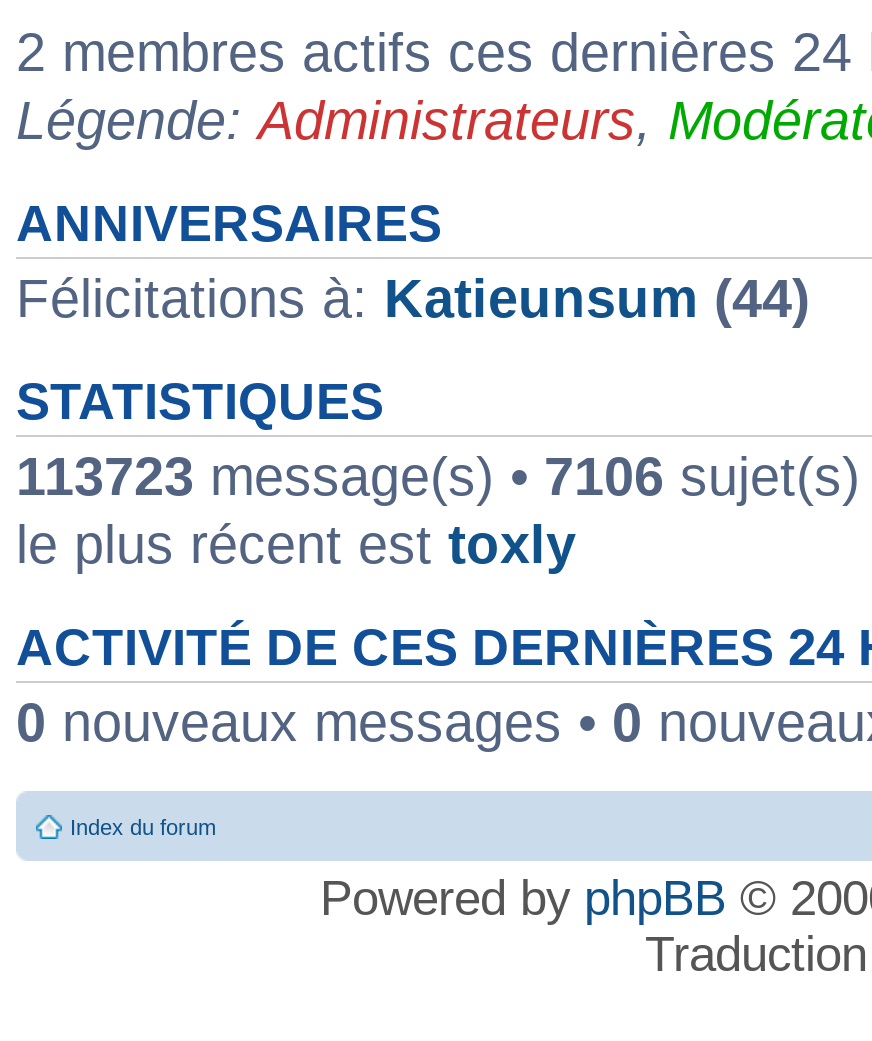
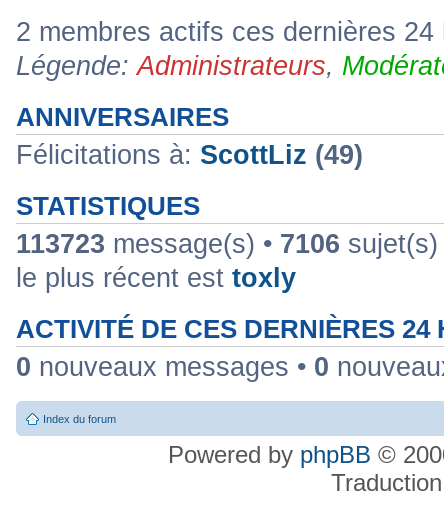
- Félicitations à: Katieunsum (44)
+ Félicitations à: ScottLiz (49)
